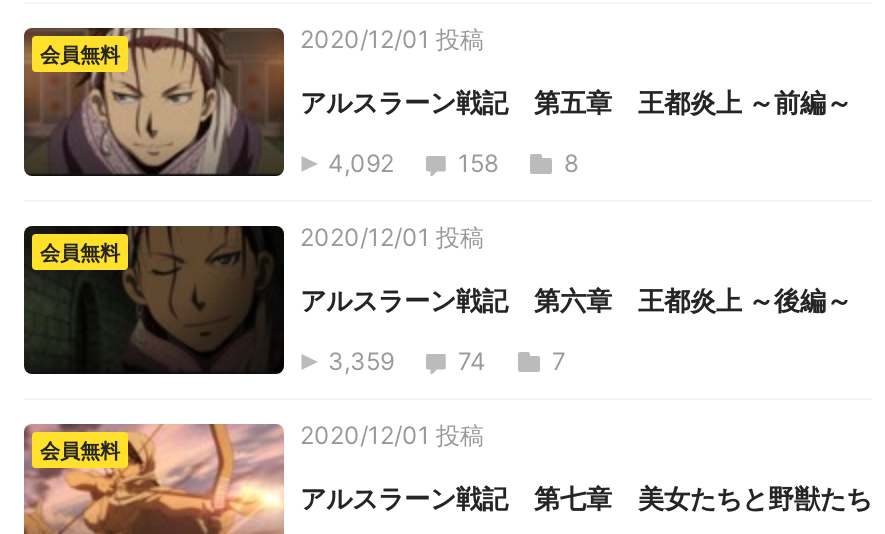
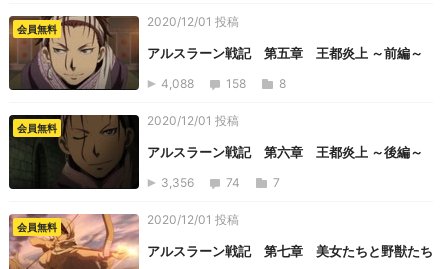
- 4,092
+ 4,088

- 3,359
+ 3,356
